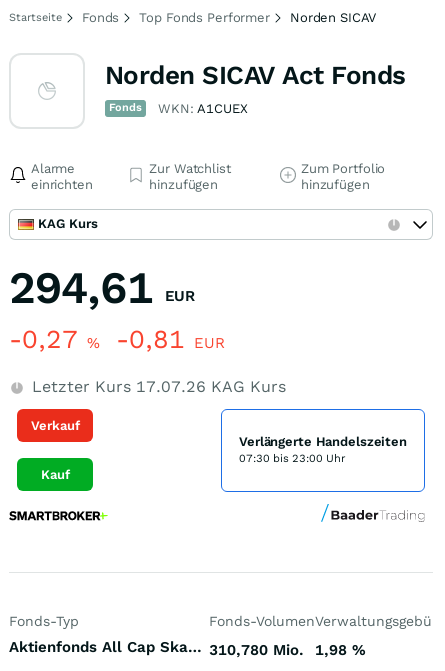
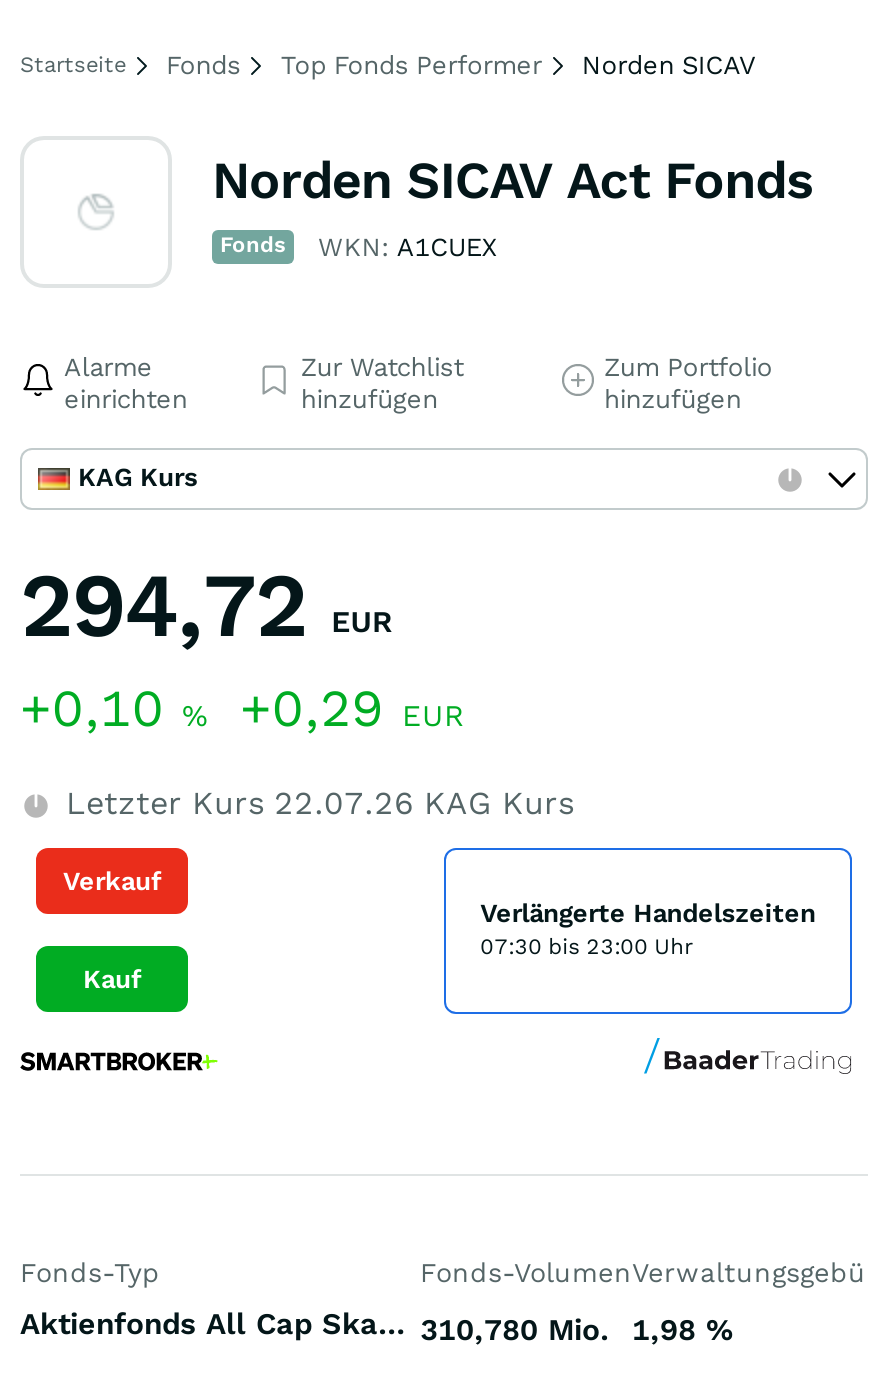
- 294,61 EUR
+ 294,72 EUR

- -0,27% -0,81 EUR
+ +0,10% +0,29 EUR

- Letzter Kurs 17.07.26 KAG Kurs
+ Letzter Kurs 22.07.26 KAG Kurs
